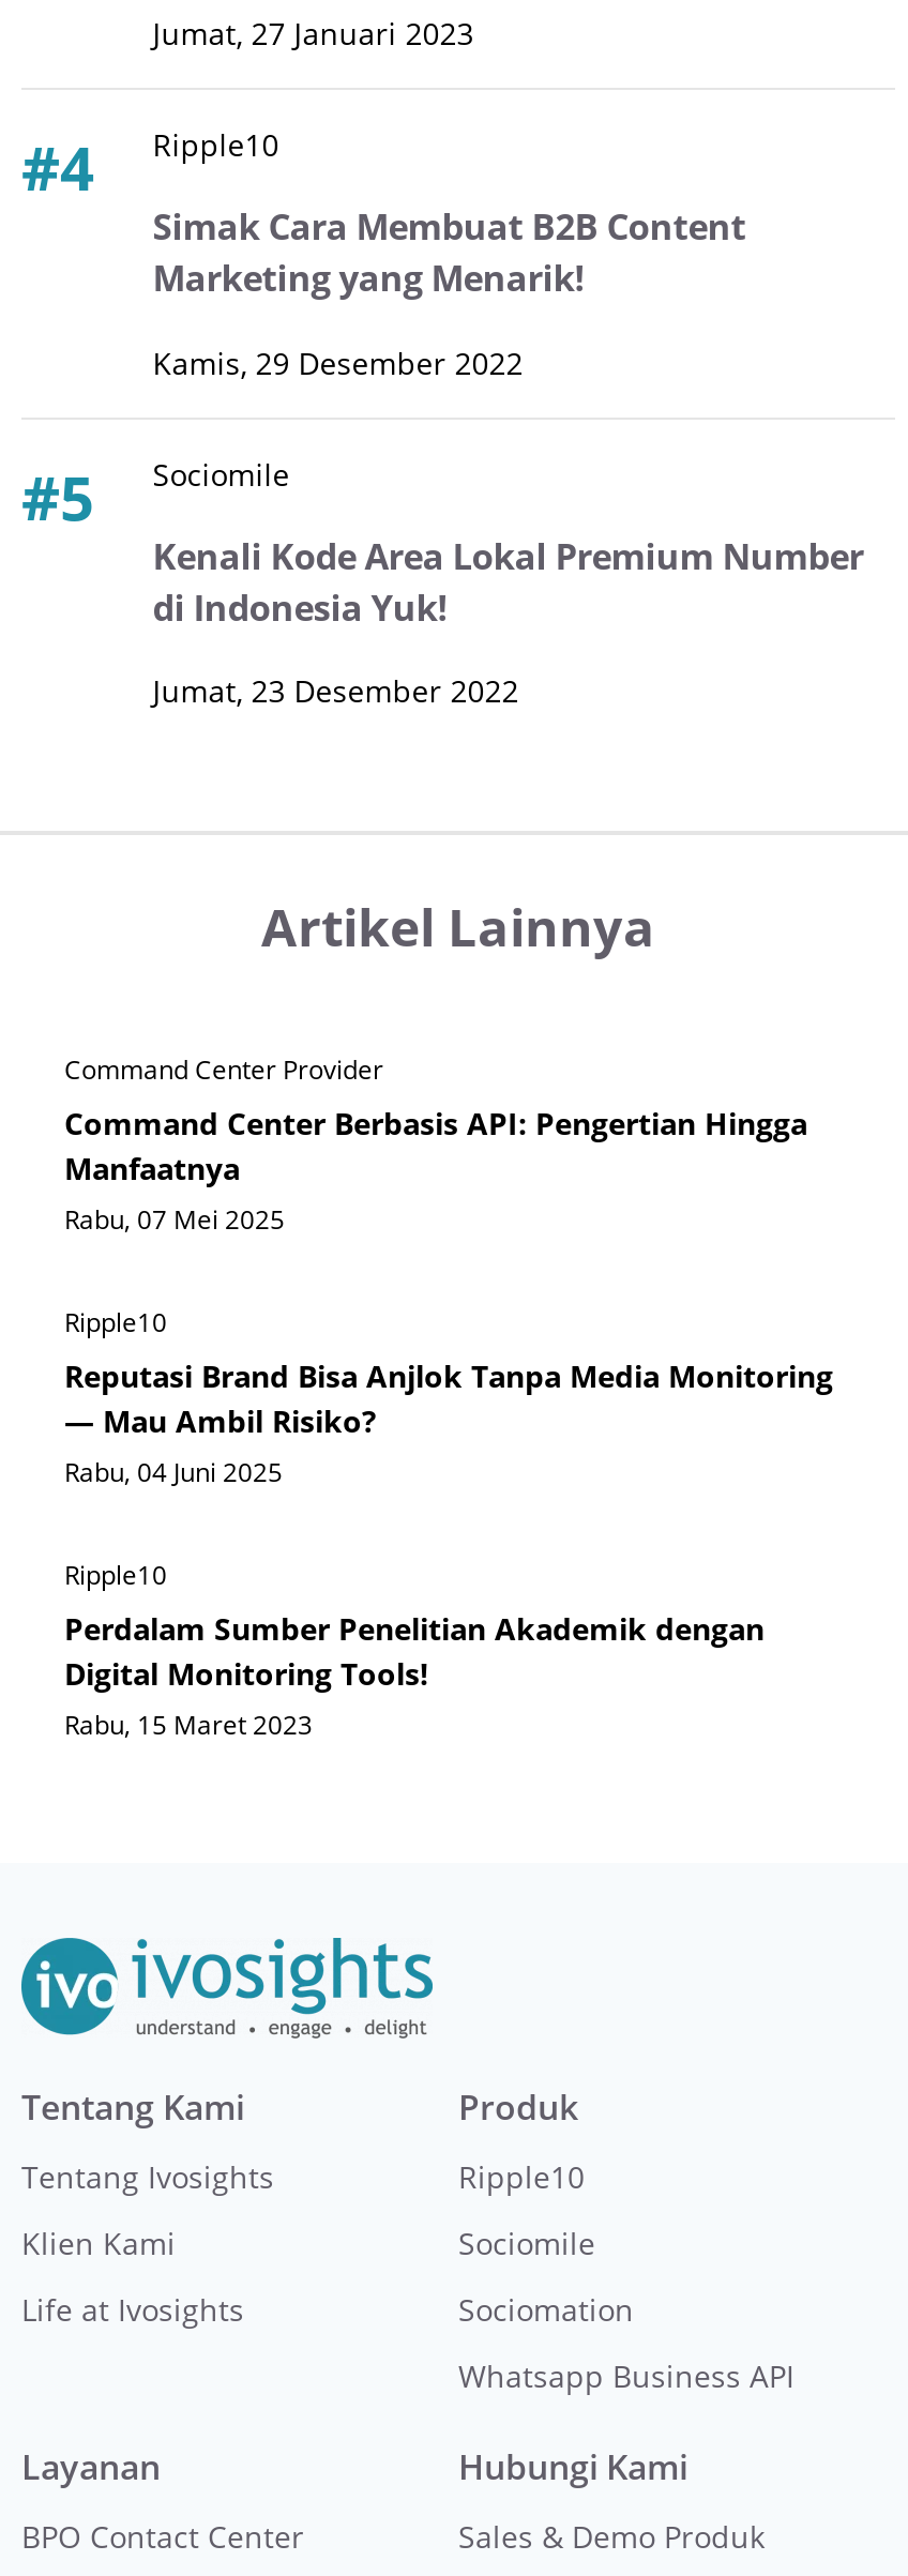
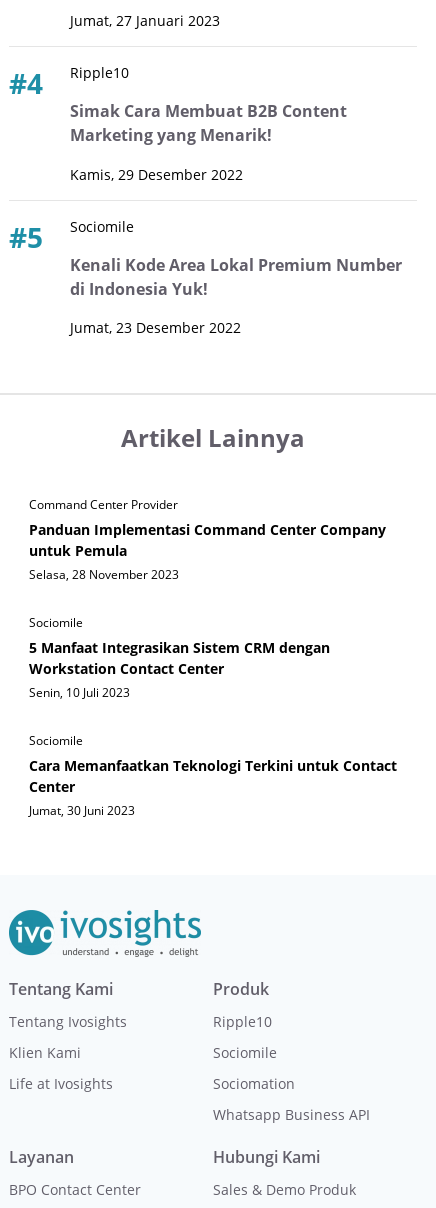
- Command Center Berbasis API: Pengertian Hingga
- Manfaatnya
- Rabu, 07 Mei 2025
+ Panduan Implementasi Command Center Company
+ untuk Pemula
+ Selasa, 28 November 2023

- Ripple10
- Reputasi Brand Bisa Anjlok Tanpa Media Monitoring
- — Mau Ambil Risiko?
- Rabu, 04 Juni 2025
+ Sociomile
+ 5 Manfaat Integrasikan Sistem CRM dengan
+ Workstation Contact Center
+ Senin, 10 Juli 2023

- Ripple10
- Perdalam Sumber Penelitian Akademik dengan
- Digital Monitoring Tools!
- Rabu, 15 Maret 2023
+ Sociomile
+ Cara Memanfaatkan Teknologi Terkini untuk Contact
+ Center
+ Jumat, 30 Juni 2023
